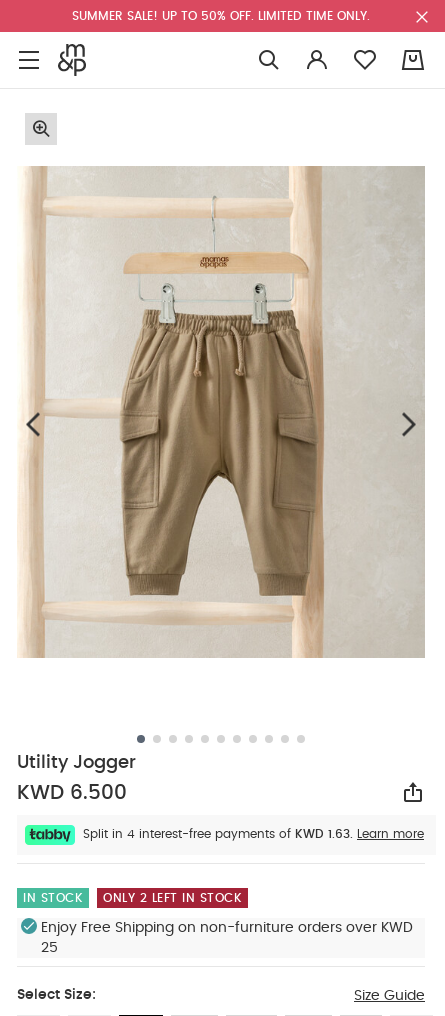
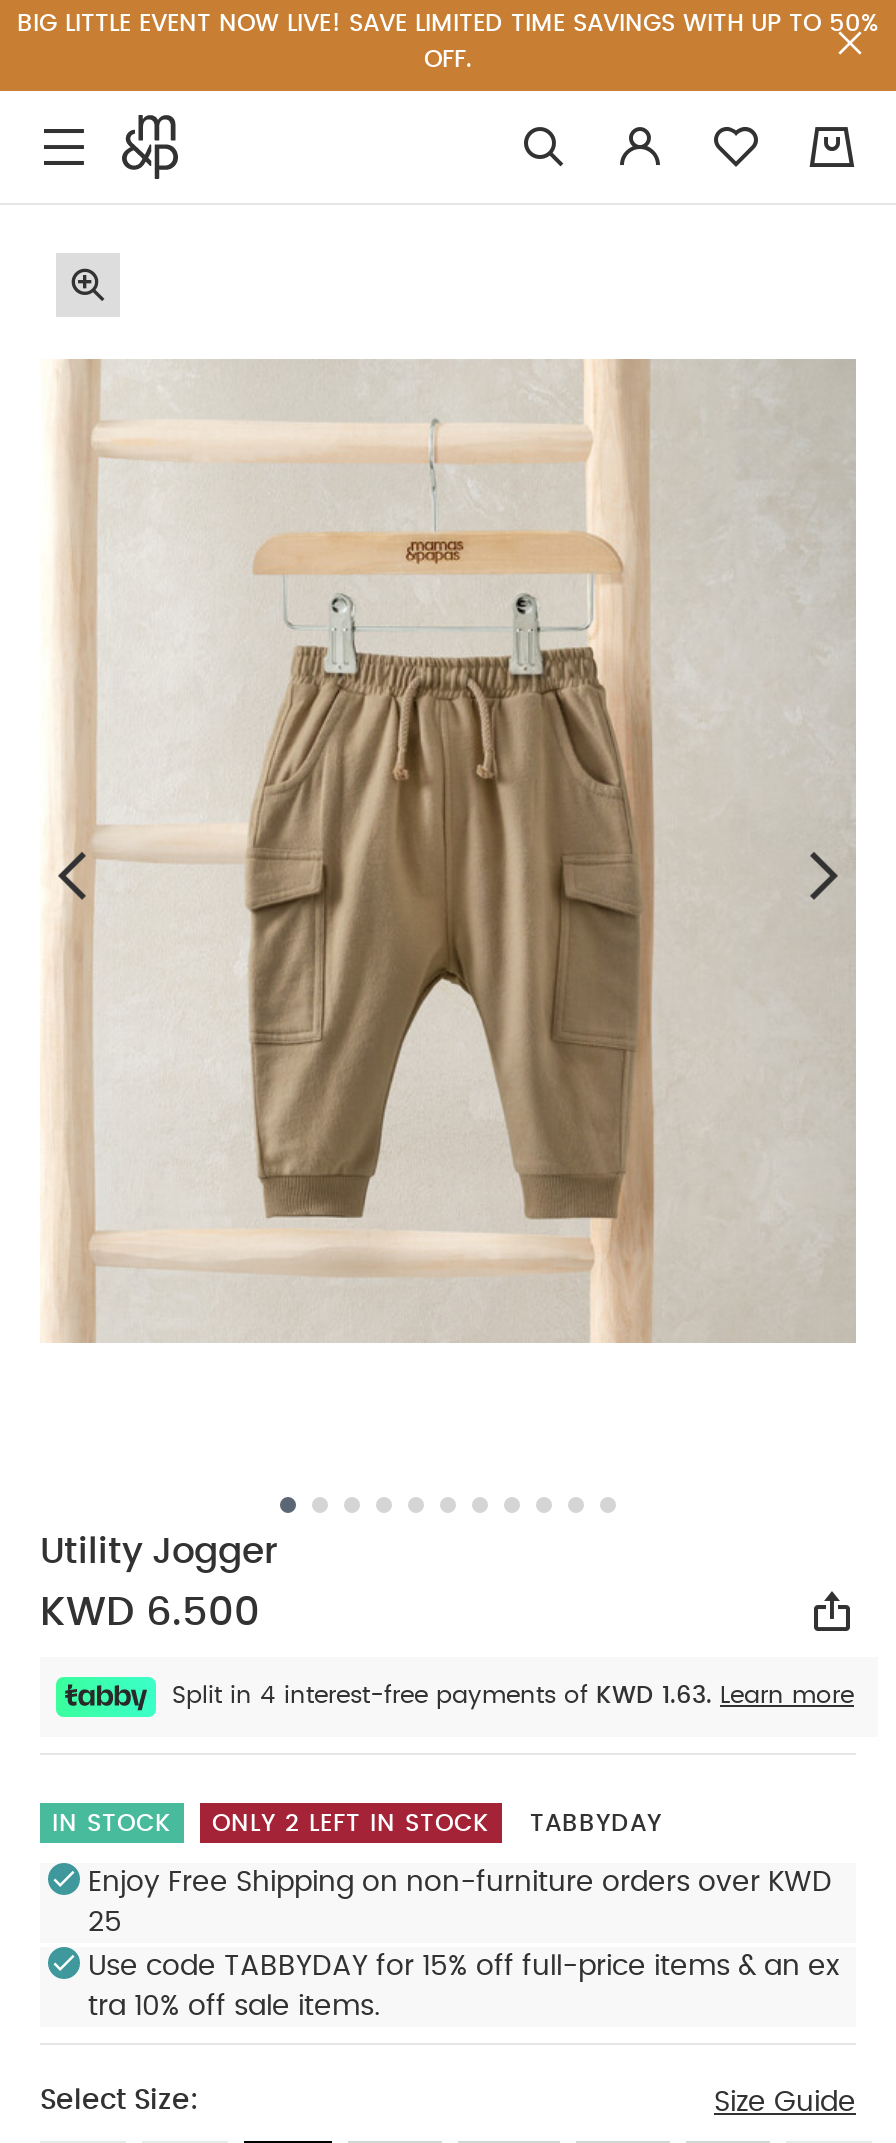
- SUMMER SALE! UP TO 50% OFF. LIMITED TIME ONLY.
+ BIG LITTLE EVENT NOW LIVE! SAVE LIMITED TIME SAVINGS WITH UP TO 50%
+ OFF.

+ TABBYDAY

+ Use code TABBYDAY for 15% off full-price items & an ex
+ tra 10% off sale items.
